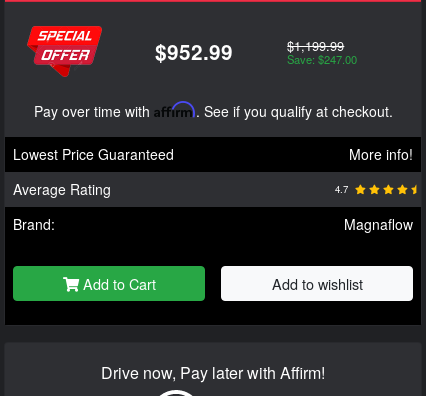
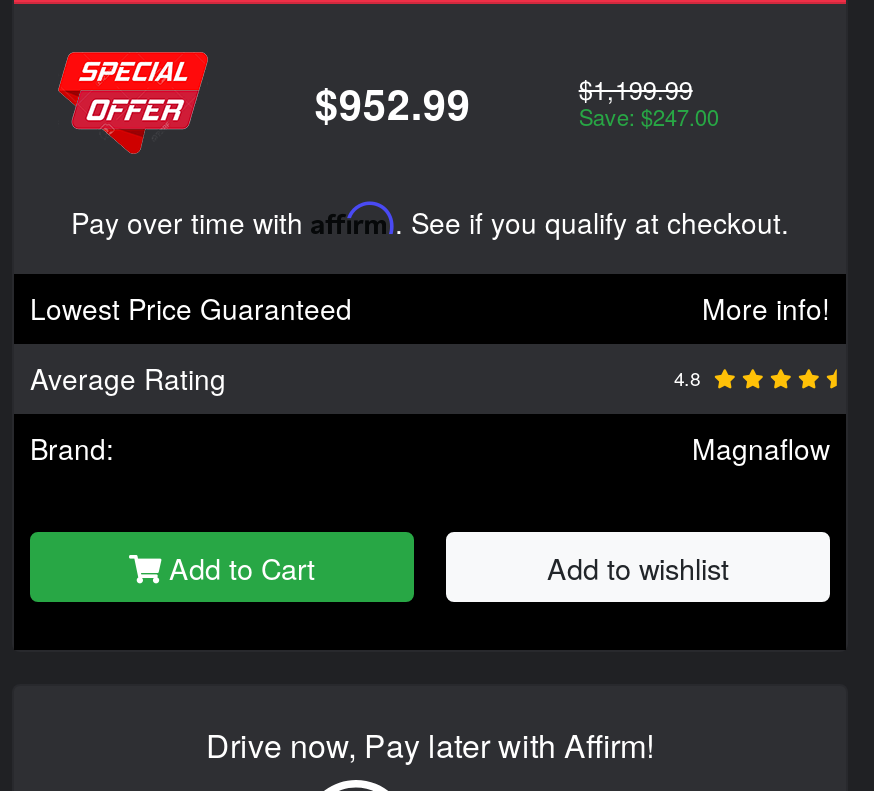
- 4.7
+ 4.8
